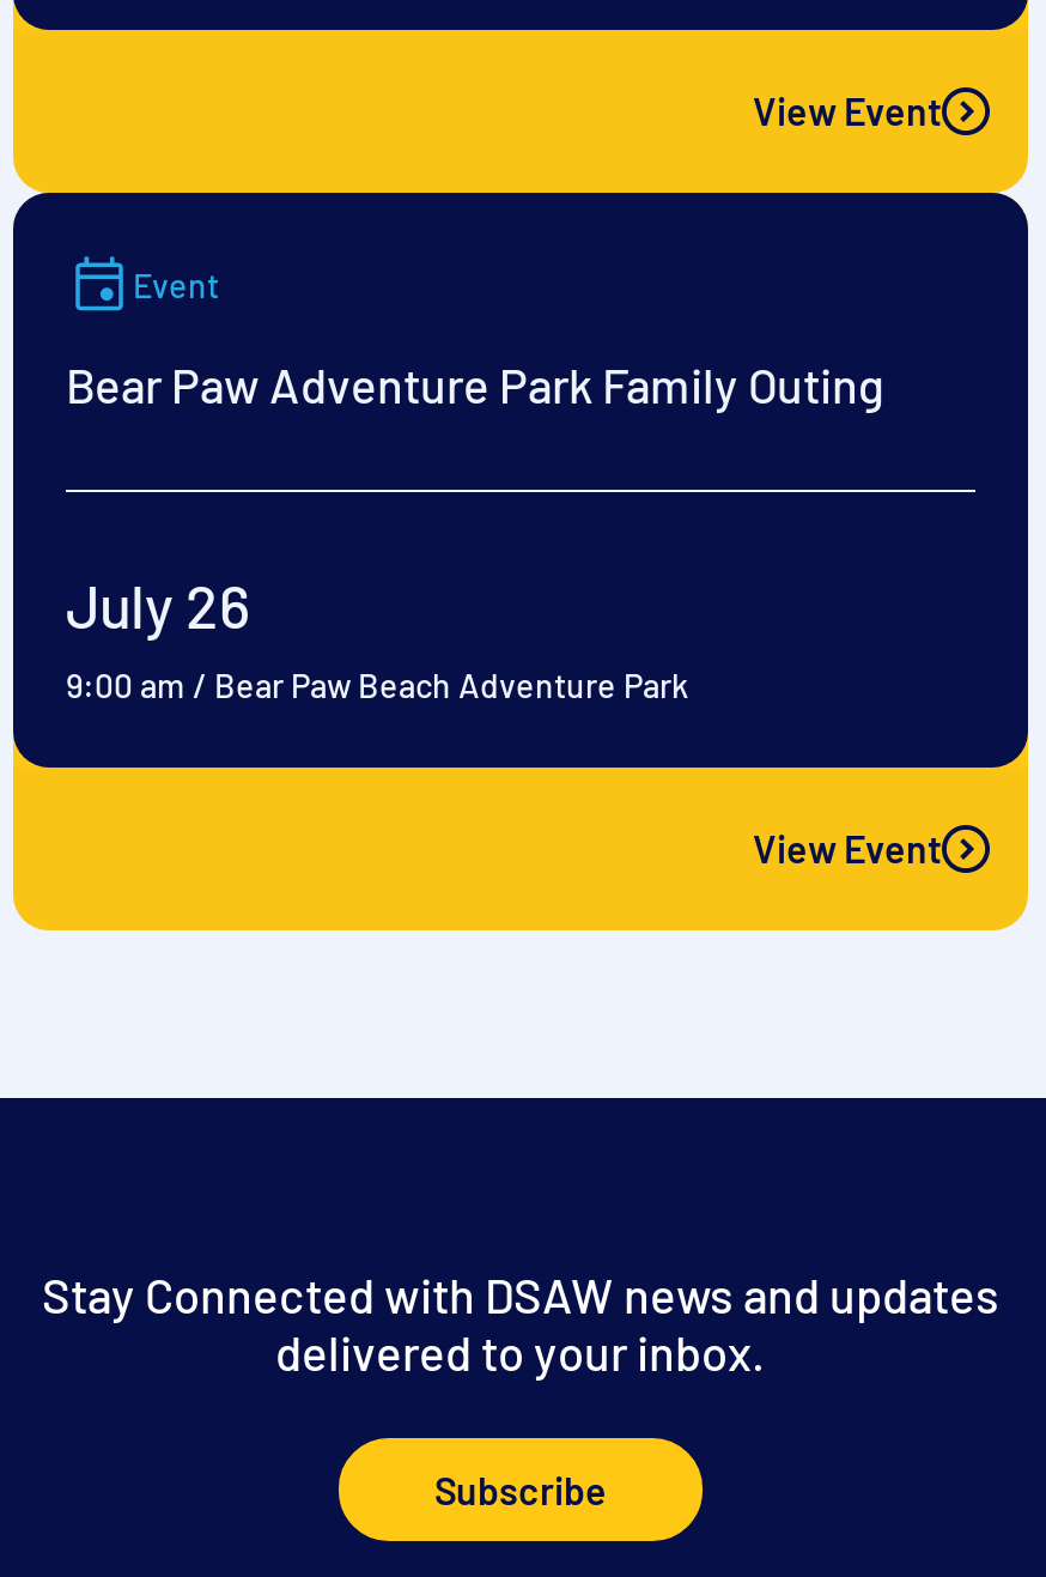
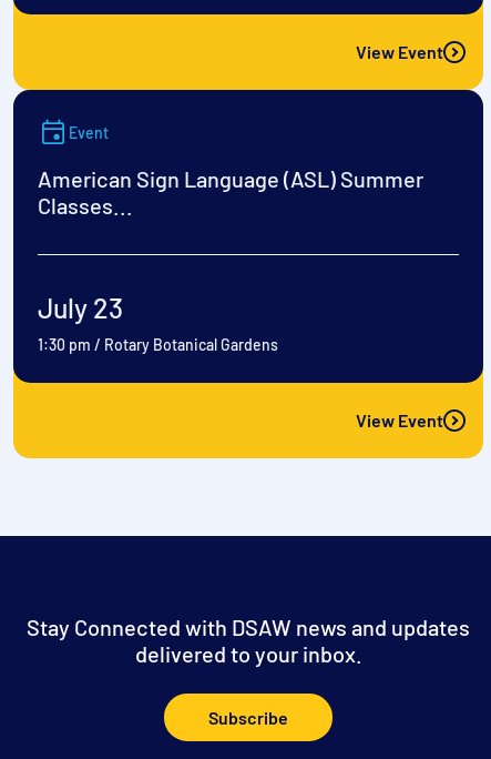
- Bear Paw Adventure Park Family Outing
+ American Sign Language (ASL) Summer
+ Classes...

- July 26
- 9:00 am / Bear Paw Beach Adventure Park
+ July 23
+ 1:30 pm / Rotary Botanical Gardens
